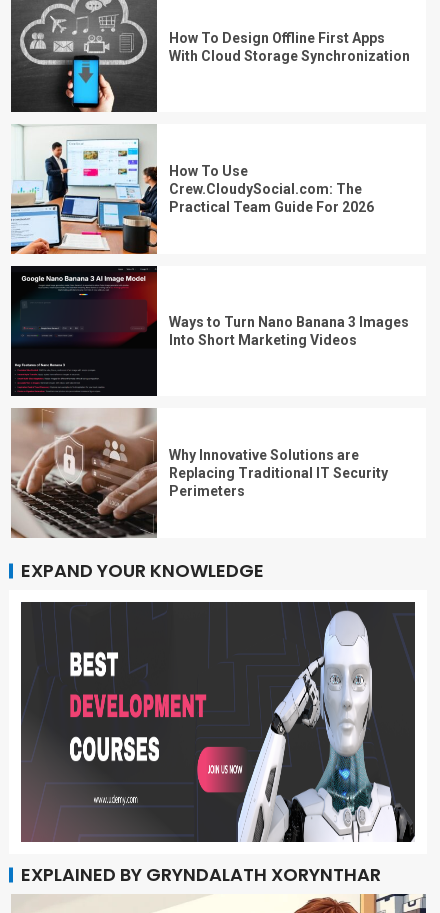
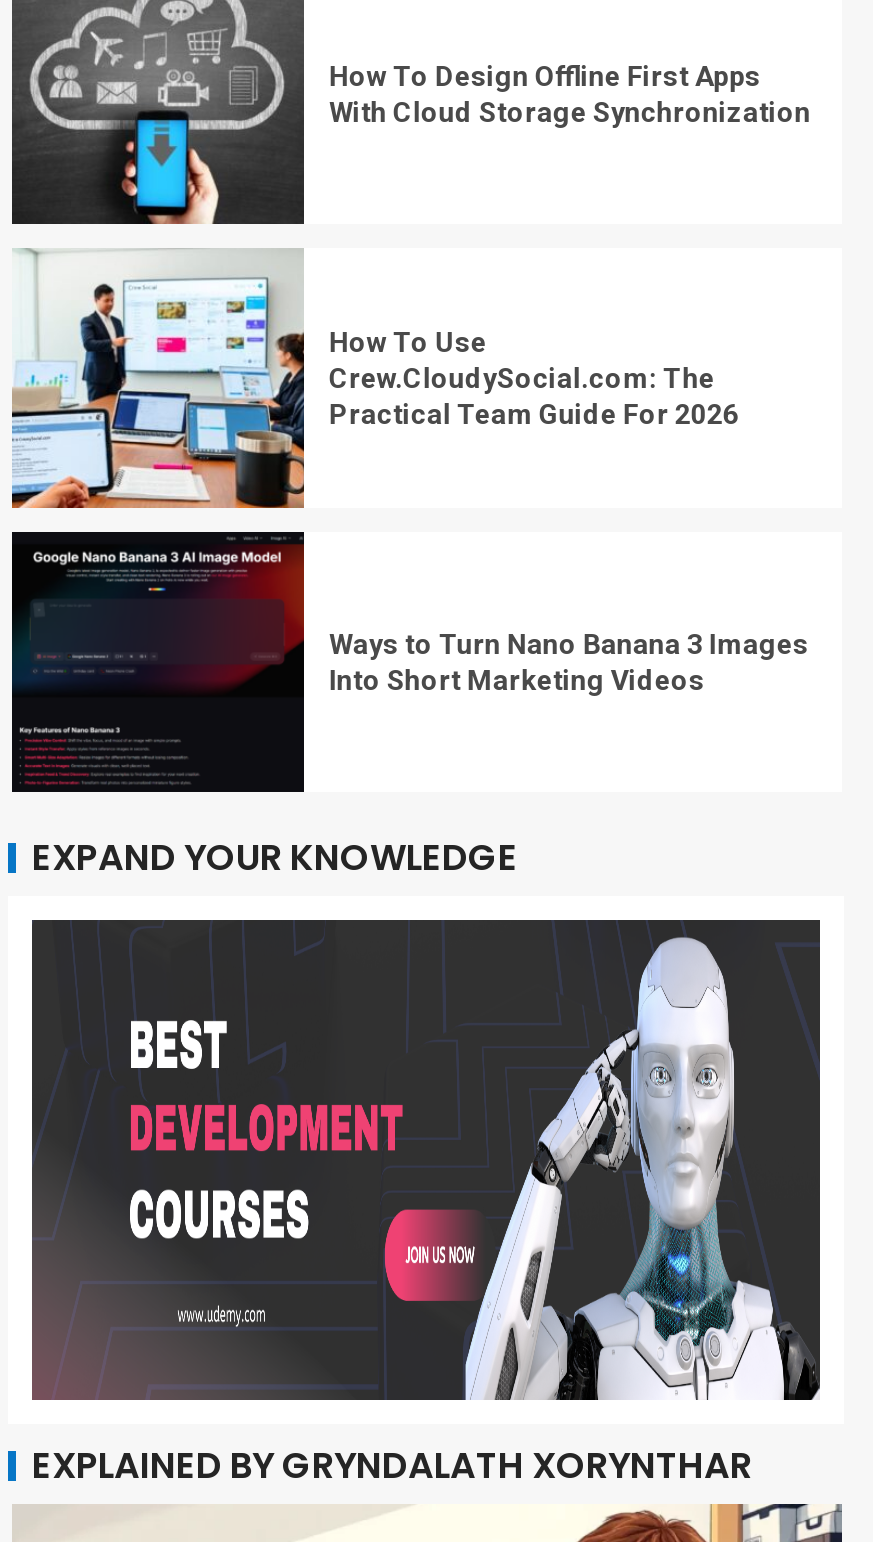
- [image]
- Why Innovative Solutions are
- Replacing Traditional IT Security
- Perimeters
